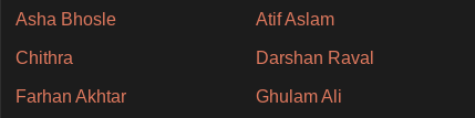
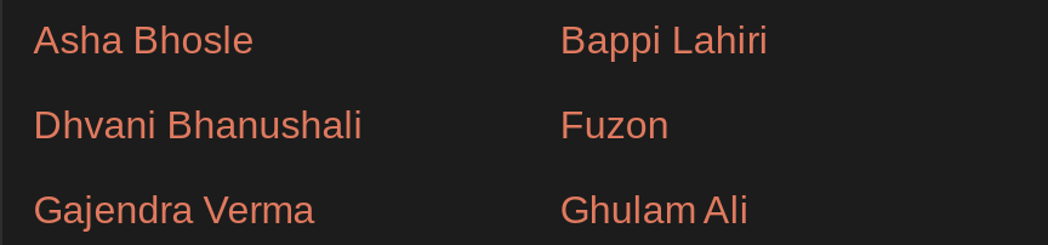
- Atif Aslam
+ Bappi Lahiri

- Chithra
- Darshan Raval
+ Dhvani Bhanushali
+ Fuzon

- Farhan Akhtar
+ Gajendra Verma
